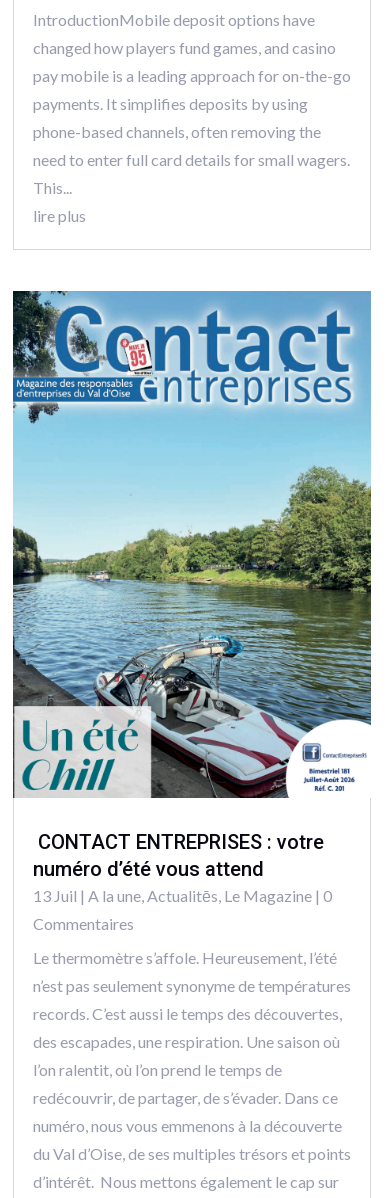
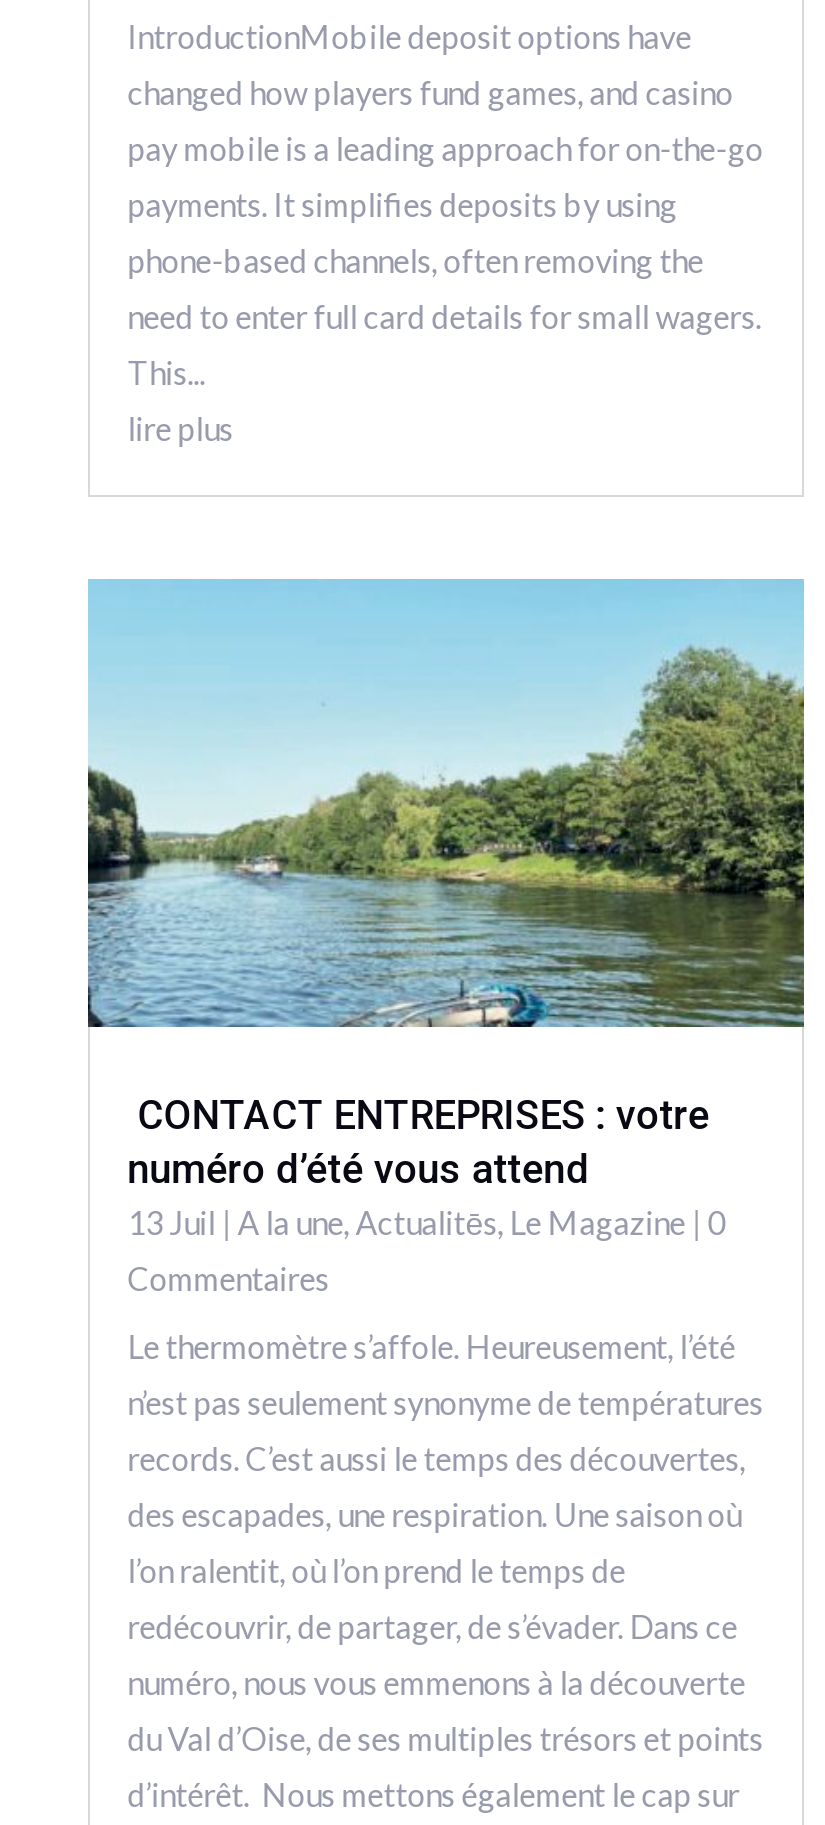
- [image]
+ [image]
